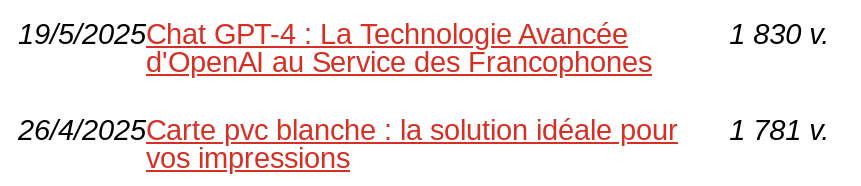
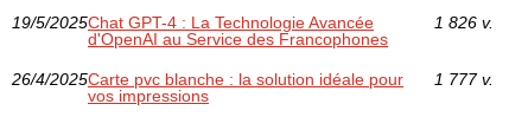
- 1 830 v.
+ 1 826 v.

- 26/4/2025Carte pvc blanche : la solution idéale pour 1 781 v.
+ 26/4/2025Carte pvc blanche : la solution idéale pour 1 777 v.
